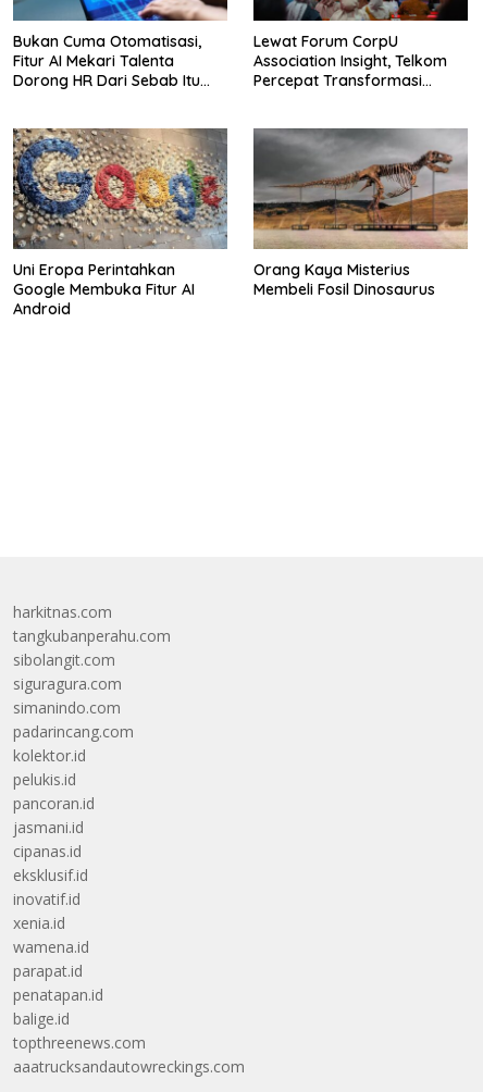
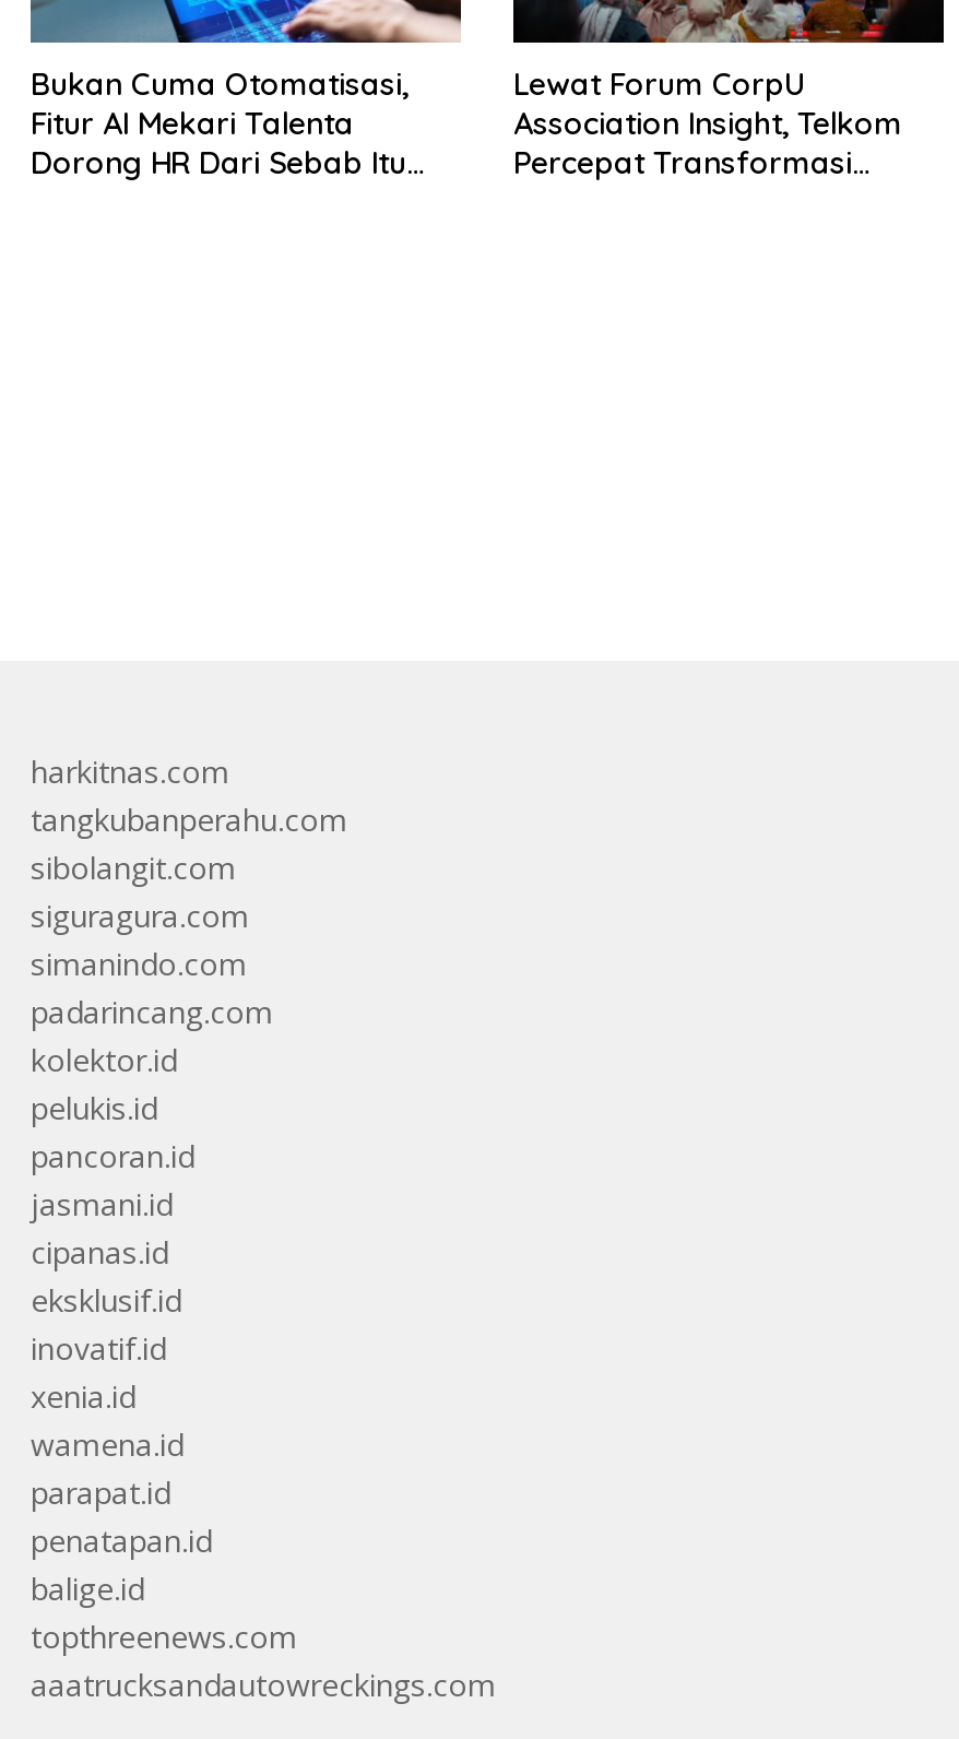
- [image]
- Uni Eropa Perintahkan
- Google Membuka Fitur AI
- Android

- [image]
- Orang Kaya Misterius
- Membeli Fosil Dinosaurus
